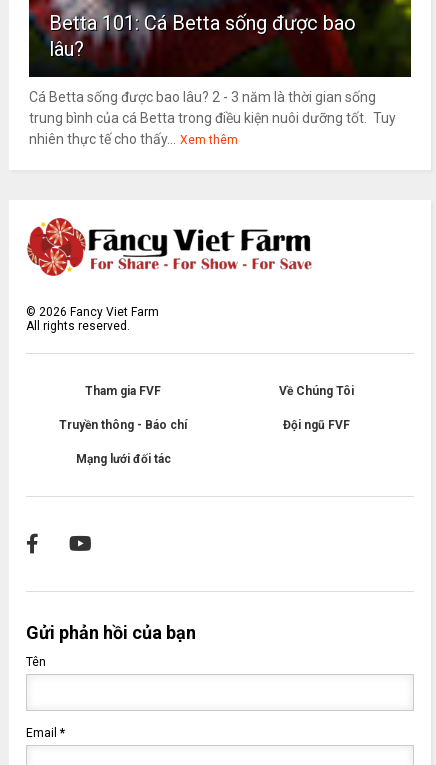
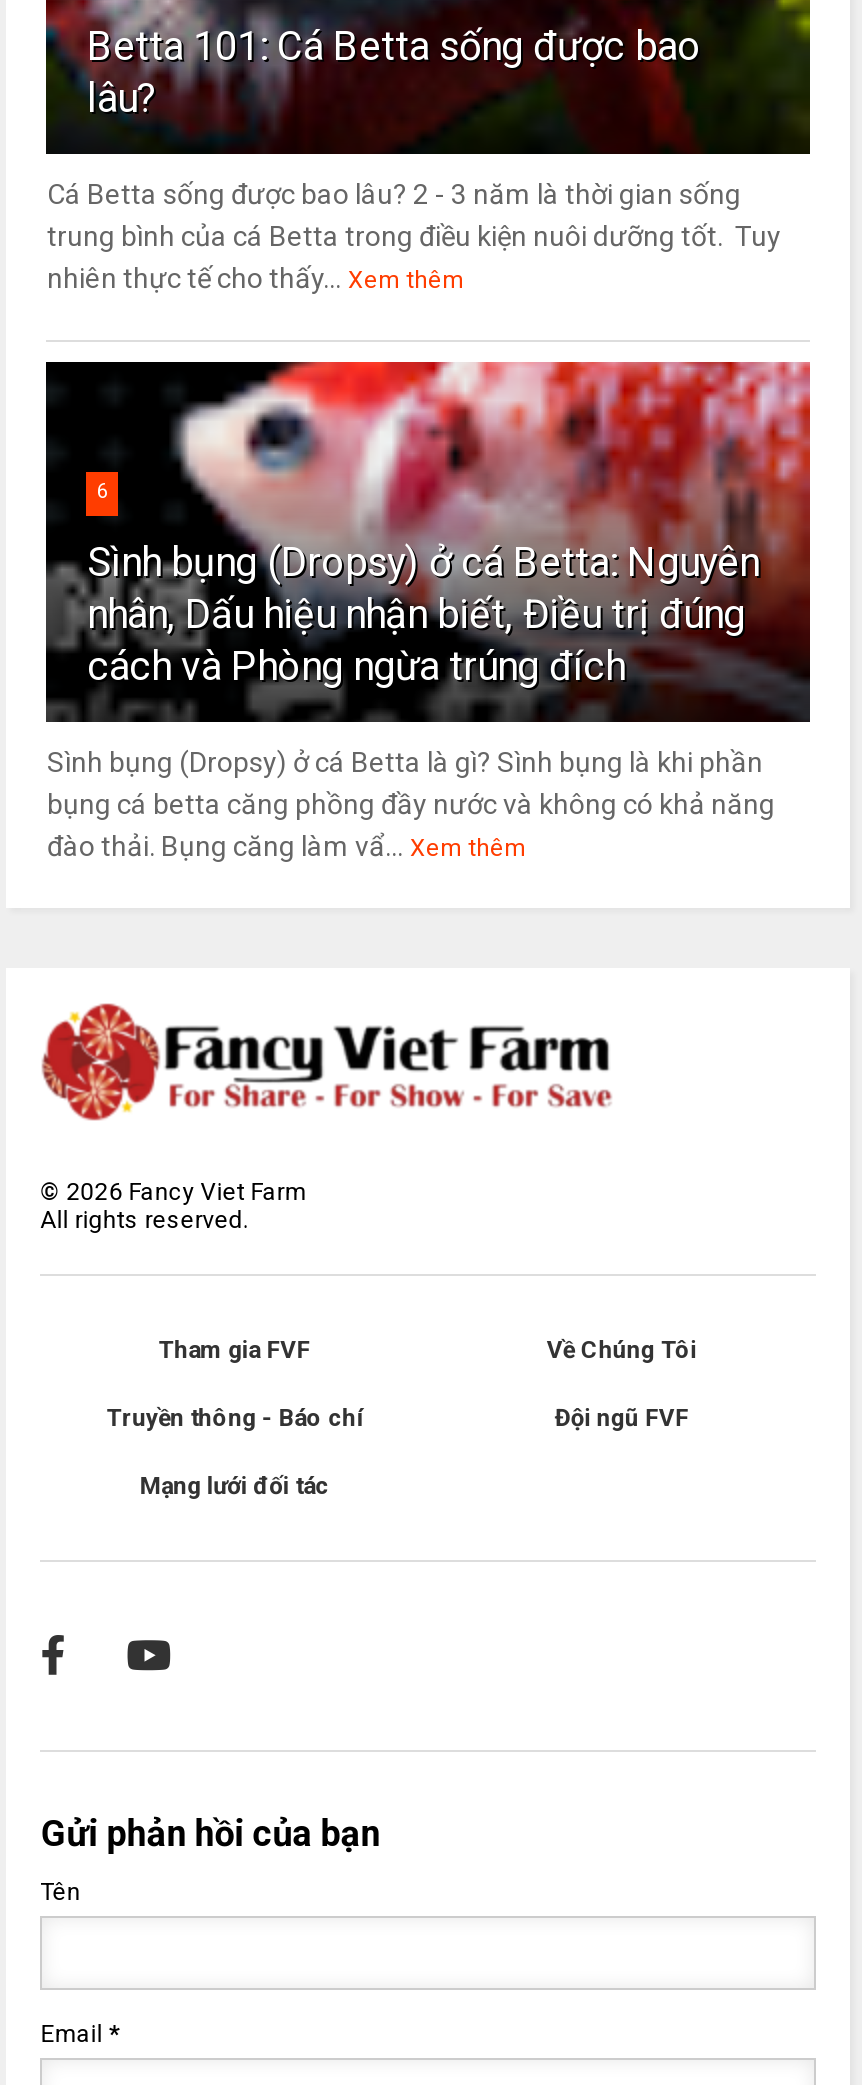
+ [image]
+ 6
+ Sình bụng (Dropsy) ở cá Betta: Nguyên
+ nhân, Dấu hiệu nhận biết, Điều trị đúng
+ cách và Phòng ngừa trúng đích
+ Sình bụng (Dropsy) ở cá Betta là gì? Sình bụng là khi phần
+ bụng cá betta căng phồng đầy nước và không có khả năng
+ đào thải. Bụng căng làm vẩ... Xem thêm
